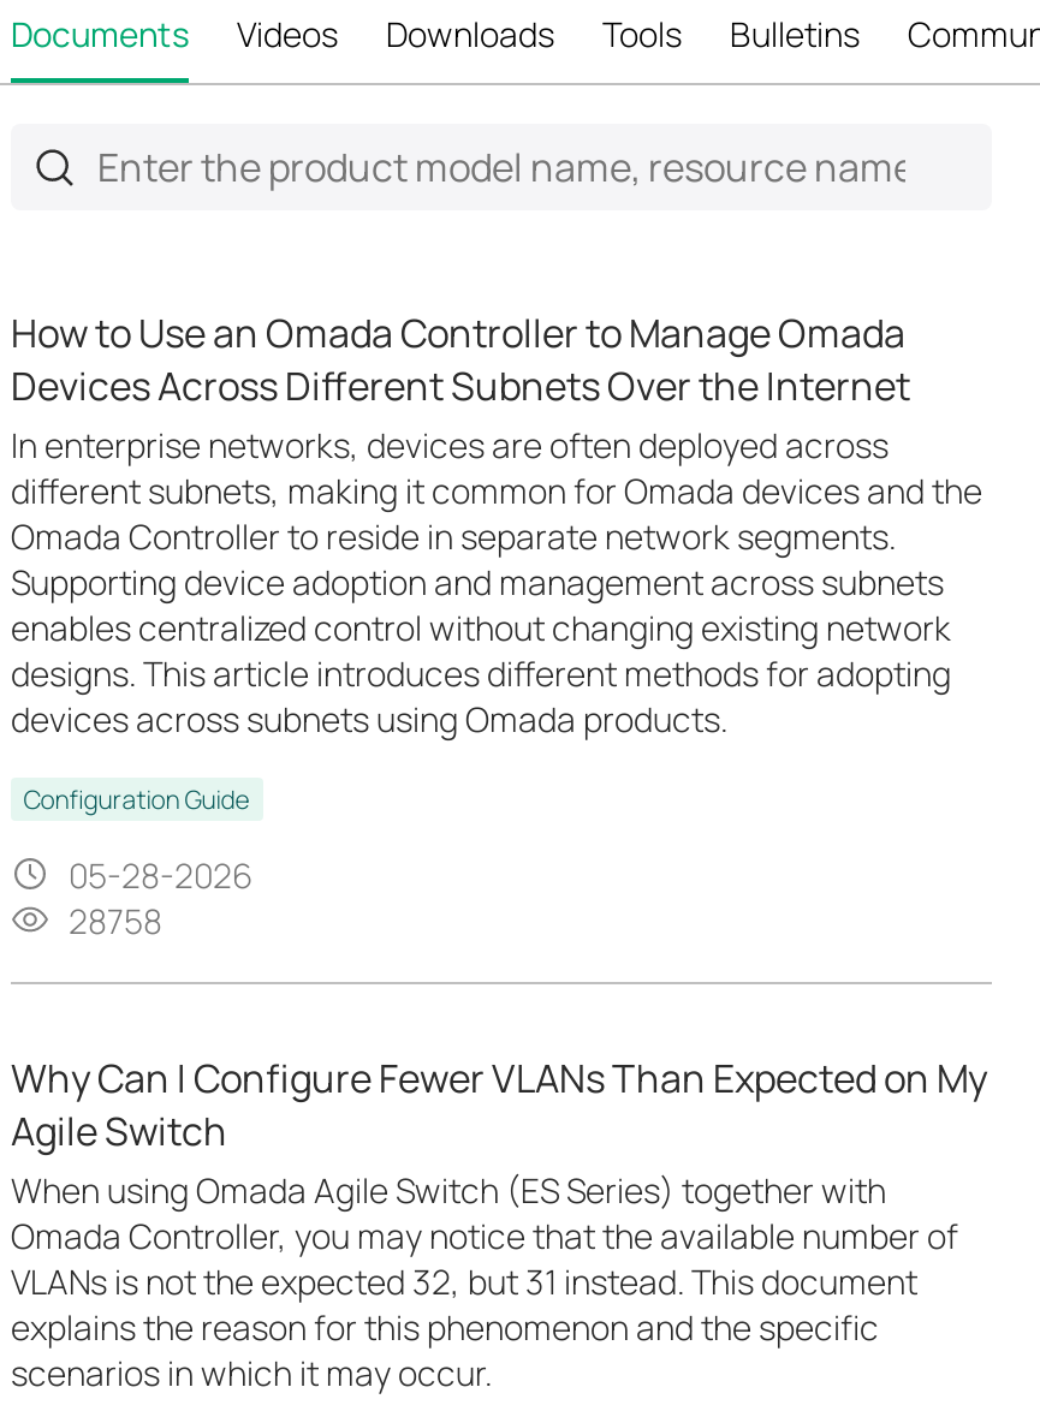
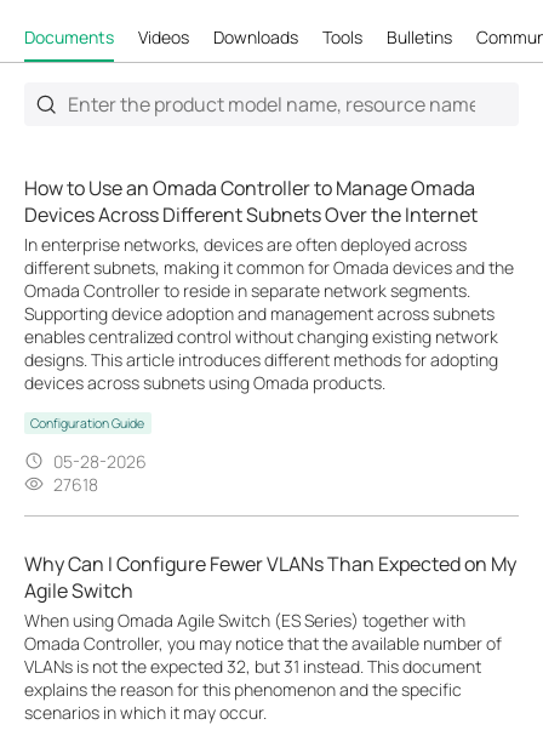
- 28758
+ 27618
